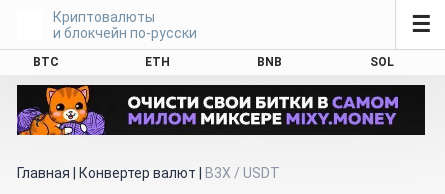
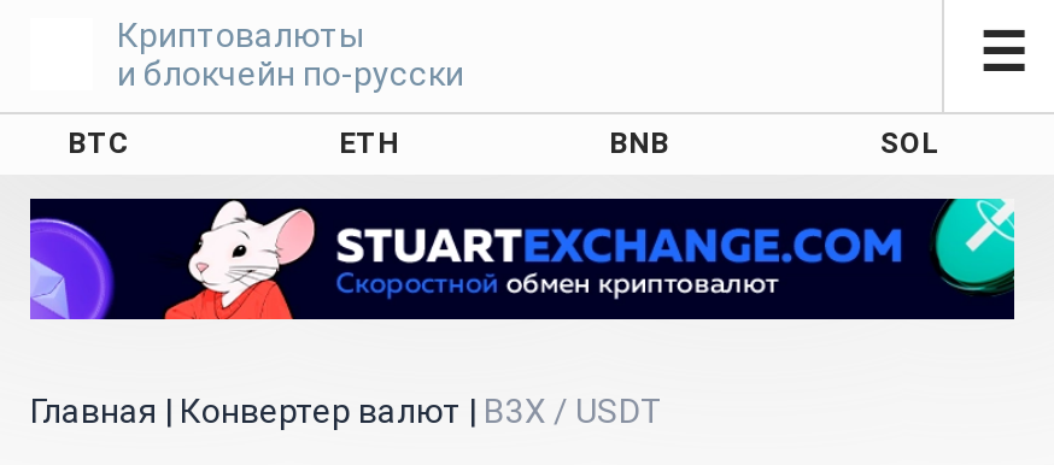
- [image]
+ [image]
